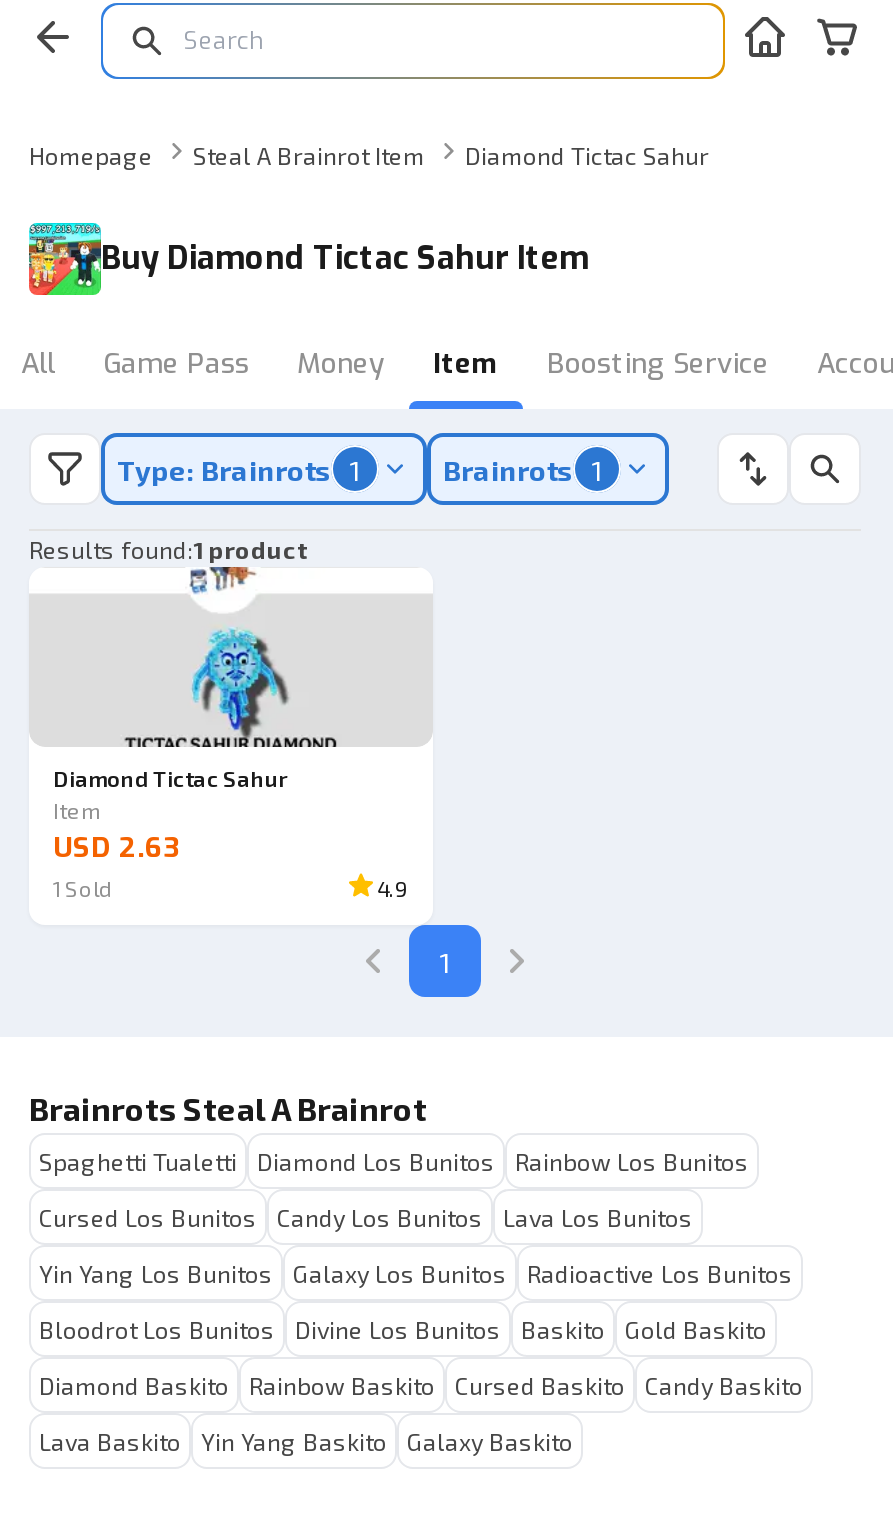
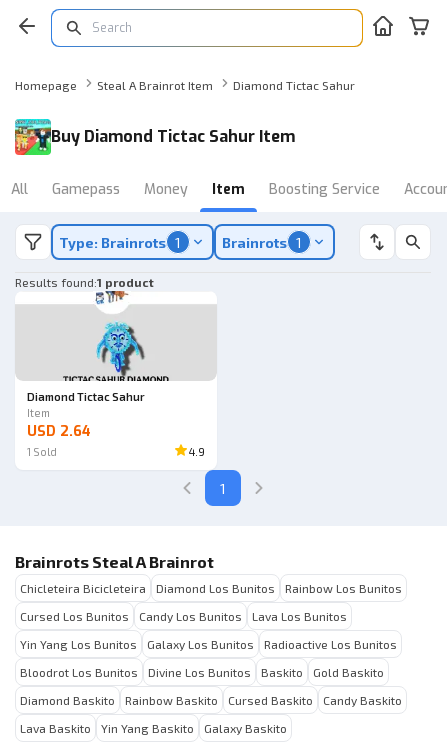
- Game Pass
+ Gamepass

- USD 2.63
+ USD 2.64

- Spaghetti Tualetti
+ Chicleteira Bicicleteira
